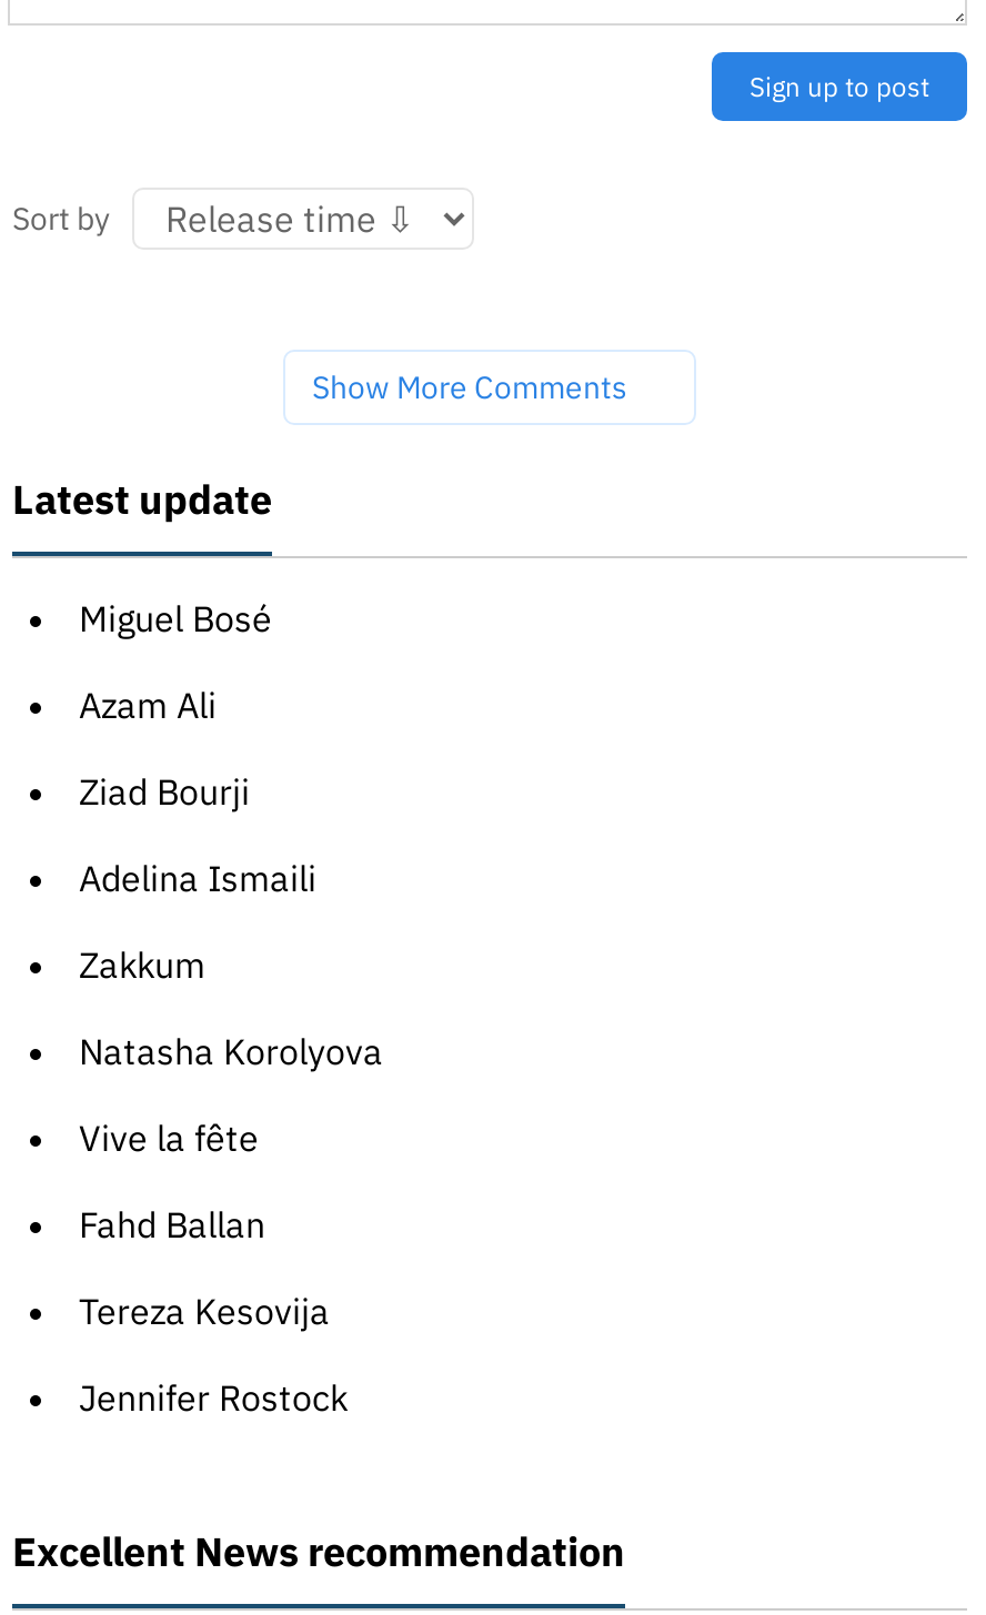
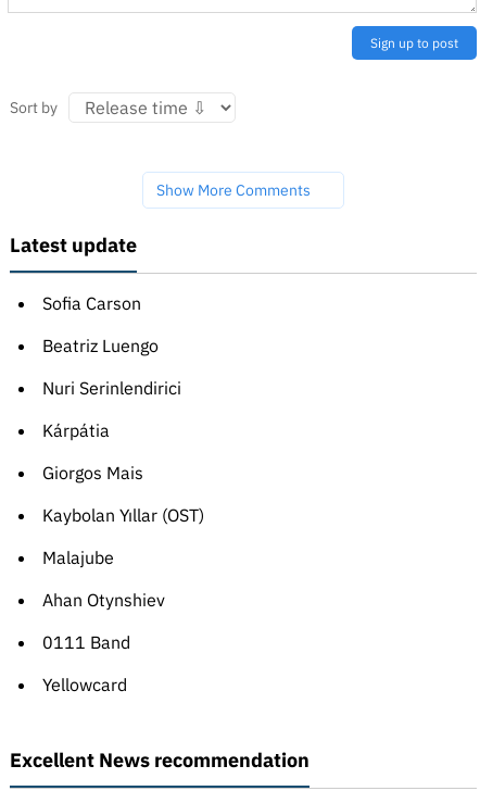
- Miguel Bosé
+ Sofia Carson

- Azam Ali
+ Beatriz Luengo

- Ziad Bourji
+ Nuri Serinlendirici

- Adelina Ismaili
+ Kárpátia

- Zakkum
+ Giorgos Mais

- Natasha Korolyova
+ Kaybolan Yıllar (OST)

- Vive la fête
+ Malajube

- Fahd Ballan
+ Ahan Otynshiev

- Tereza Kesovija
+ 0111 Band

- Jennifer Rostock
+ Yellowcard
